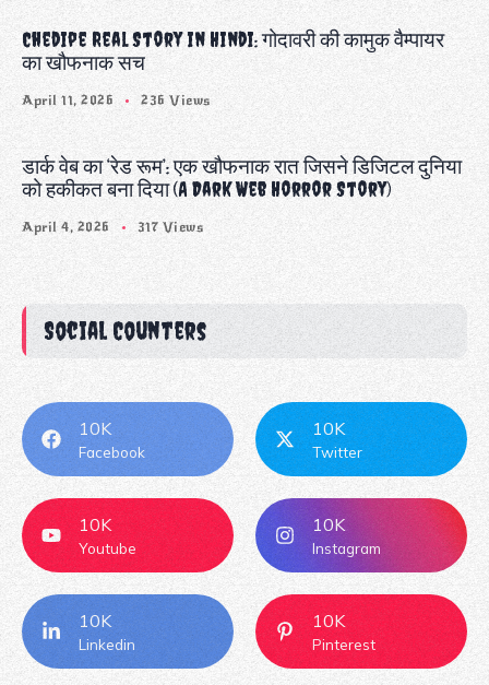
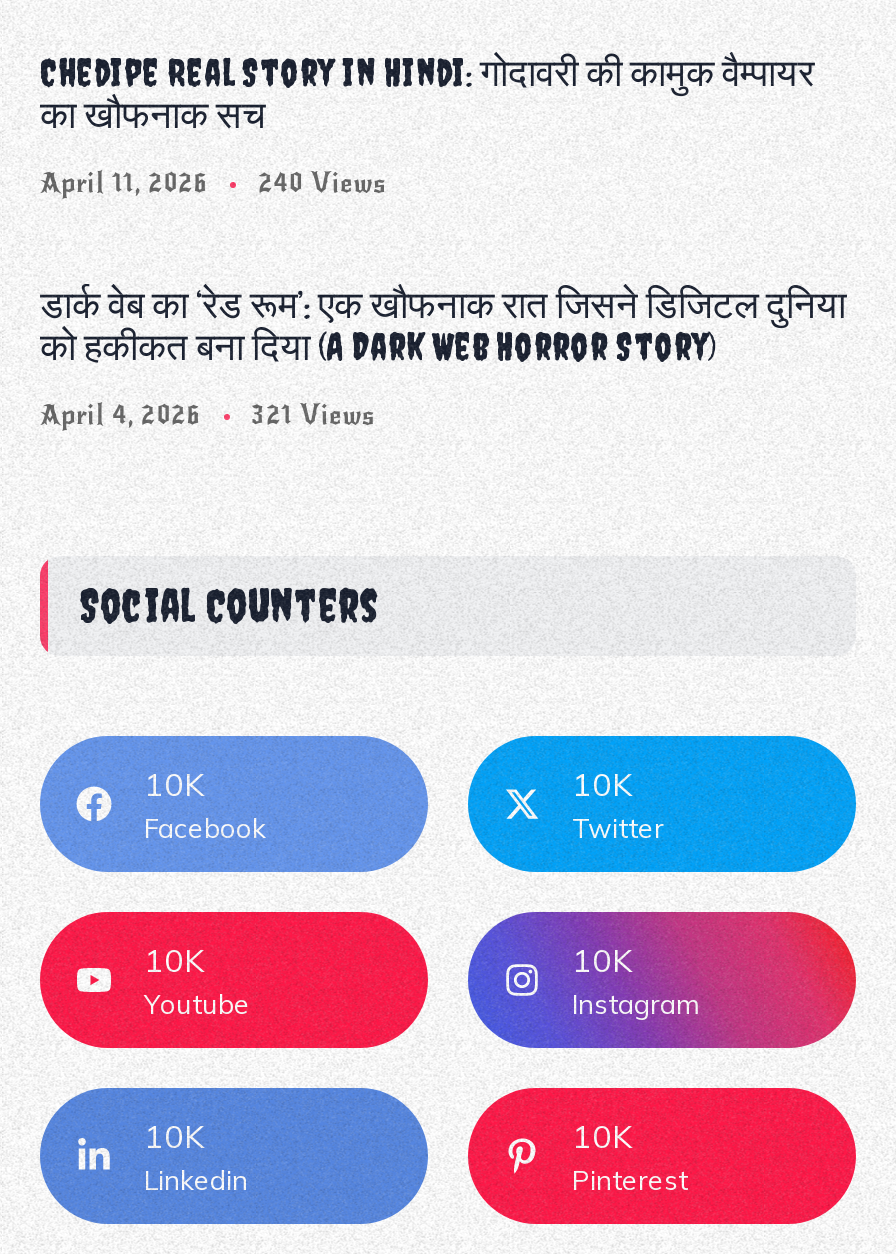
- April 11, 2026 236 Views
+ April 11, 2026 240 Views

- April 4, 2026 317 Views
+ April 4, 2026 321 Views
